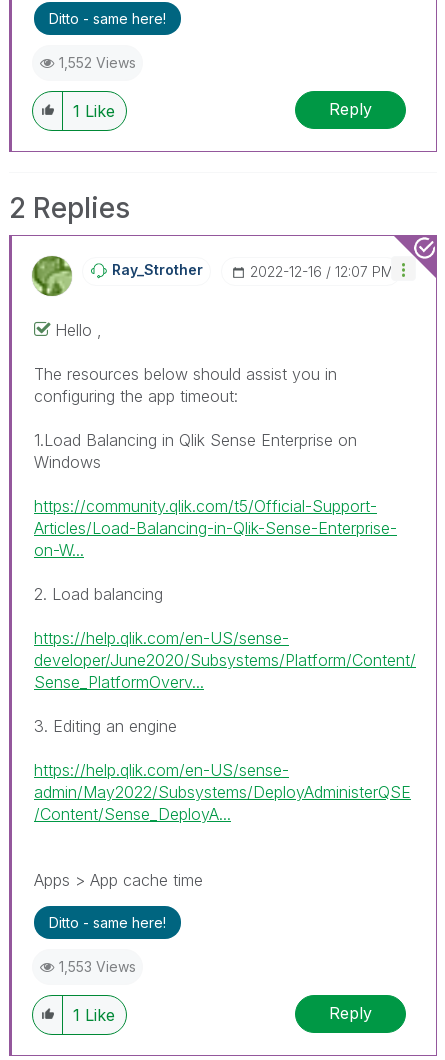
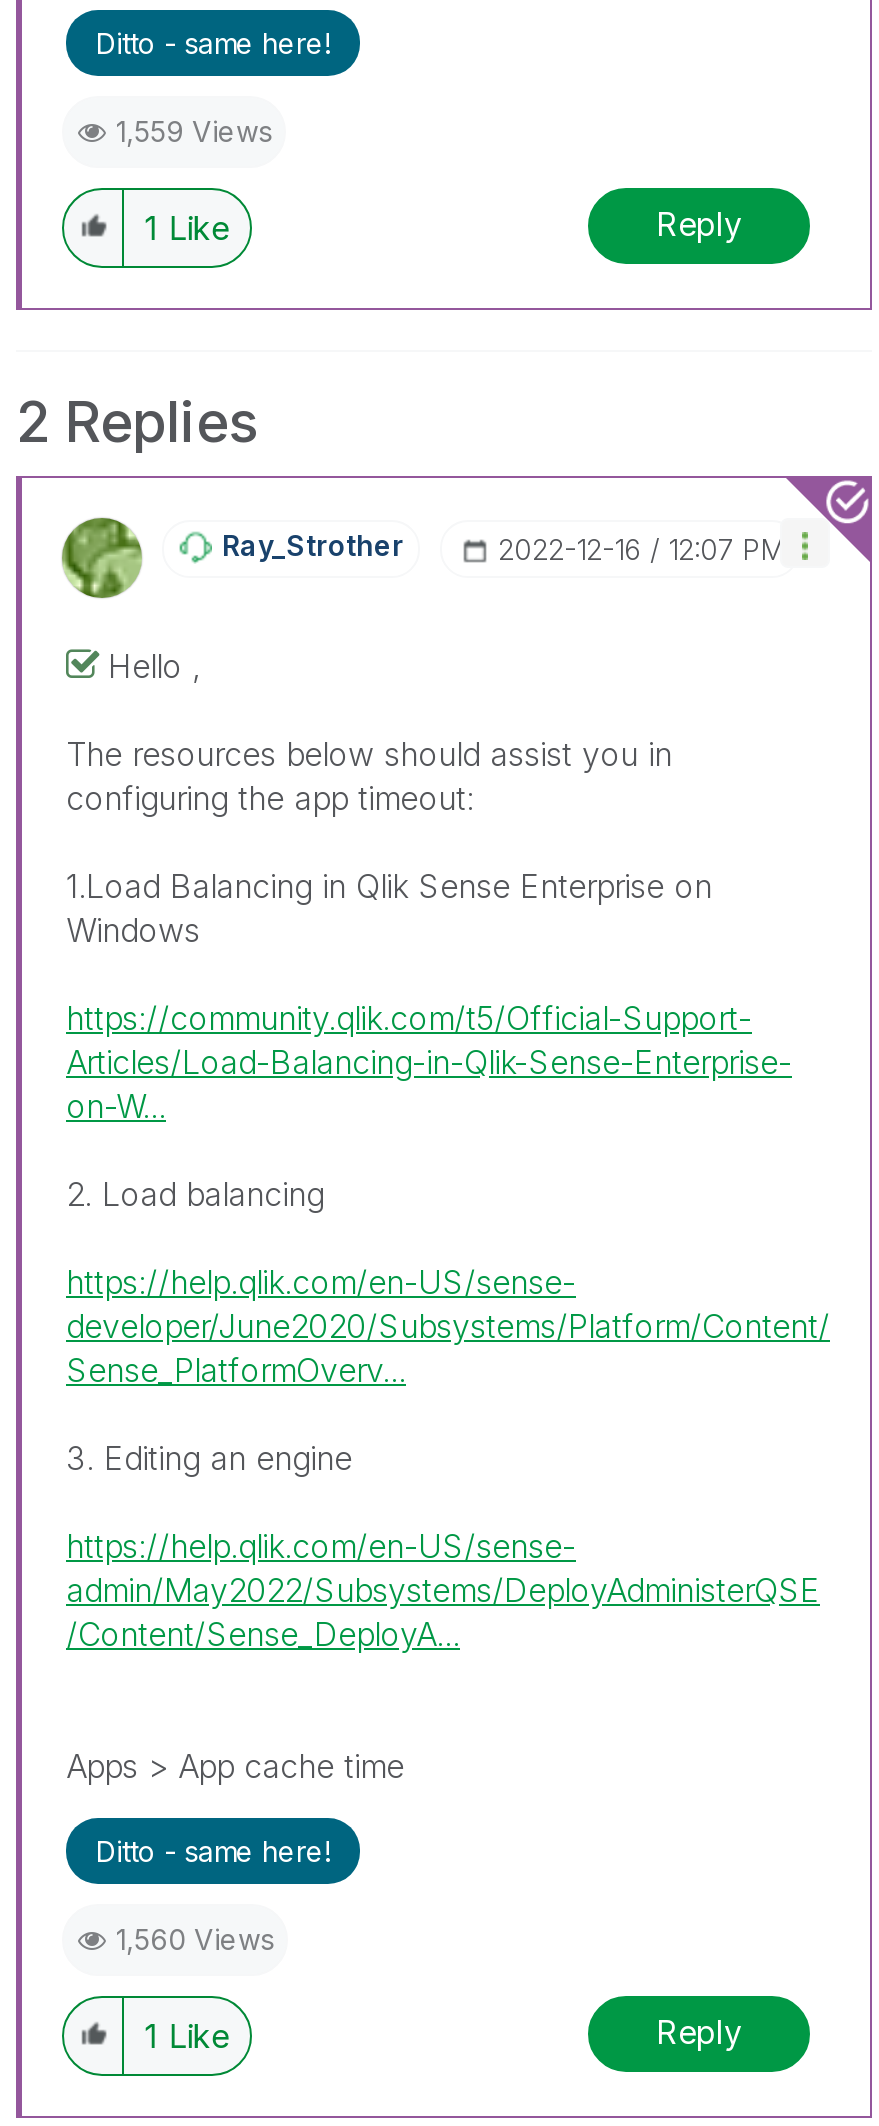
- 1,552 Views
+ 1,559 Views

- 1,553 Views
+ 1,560 Views
